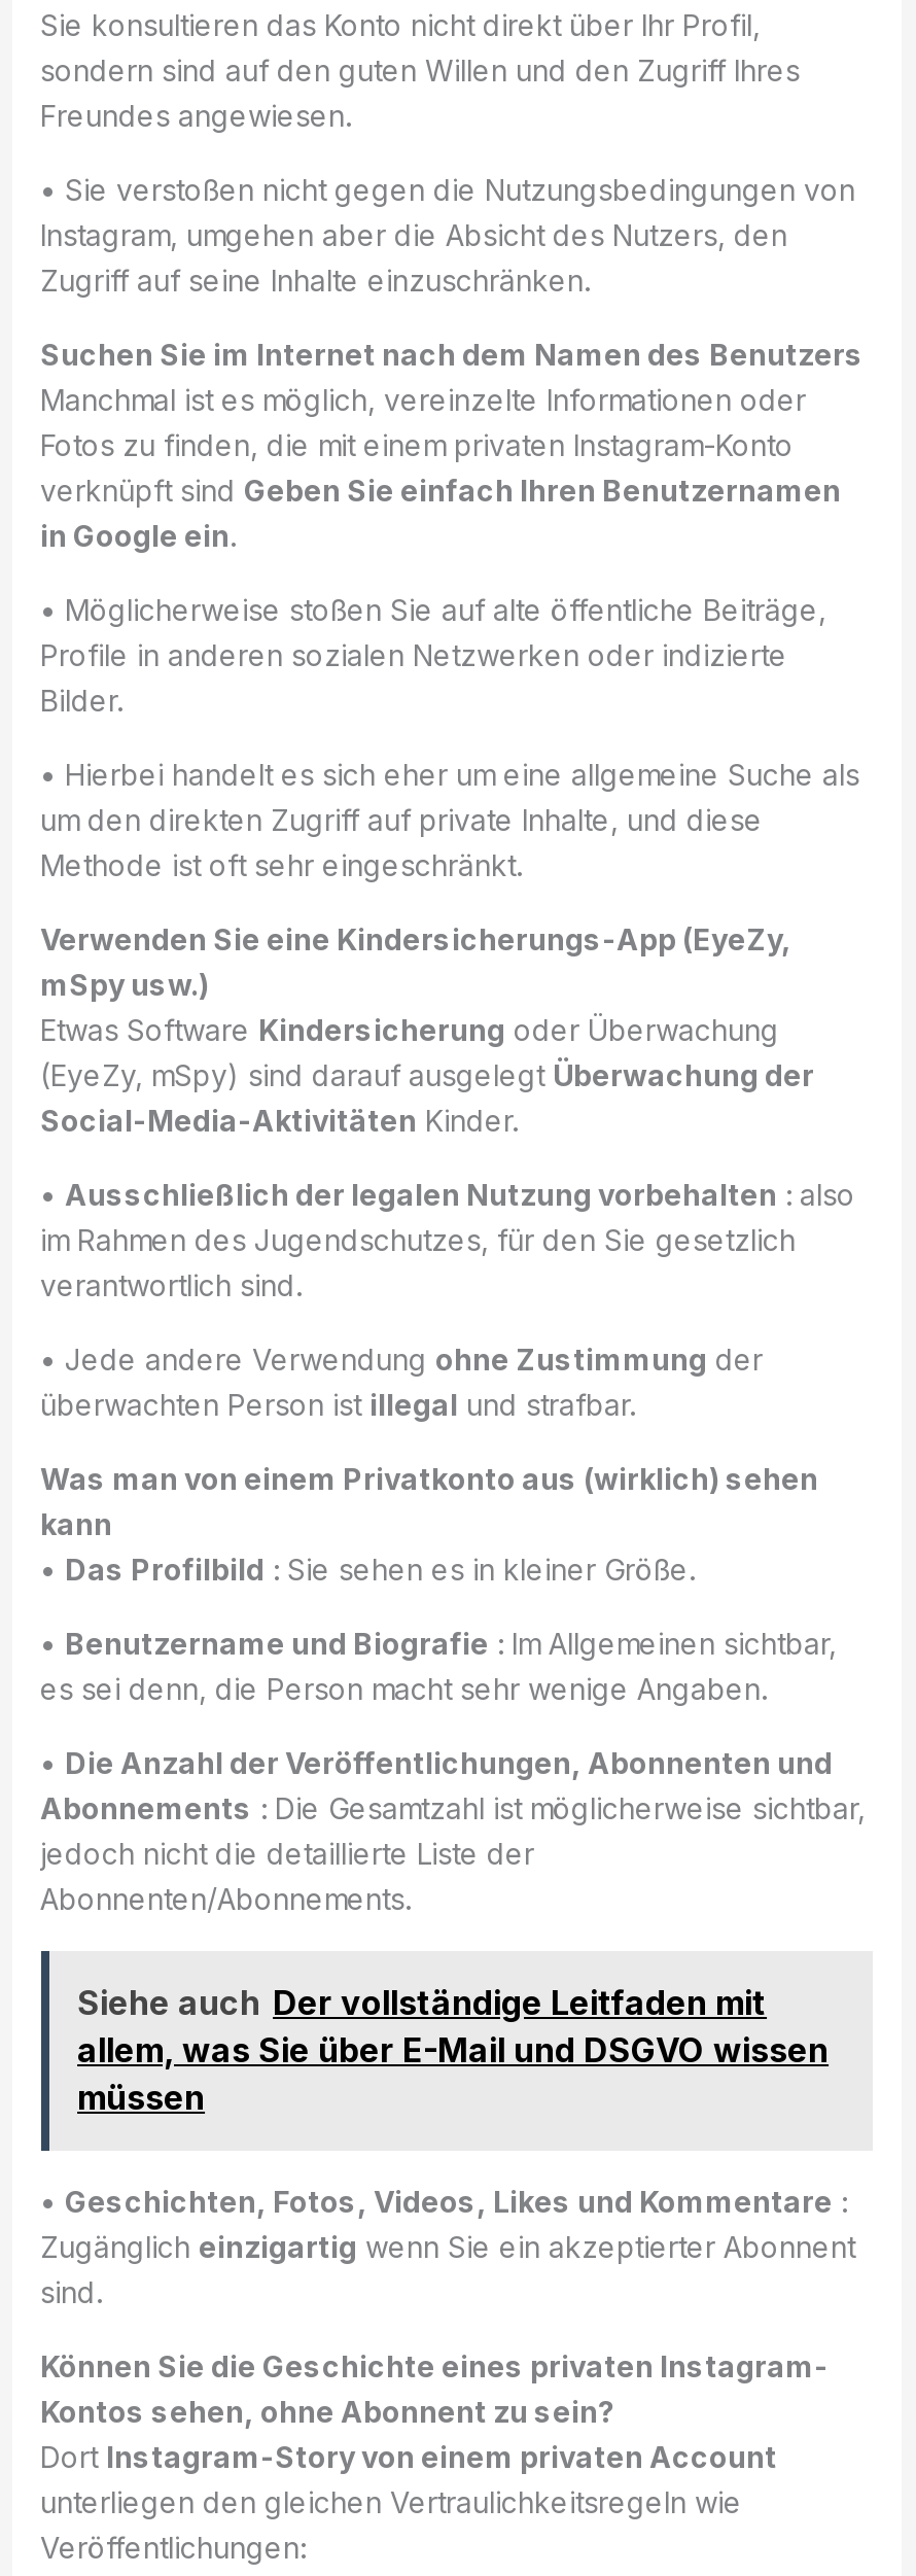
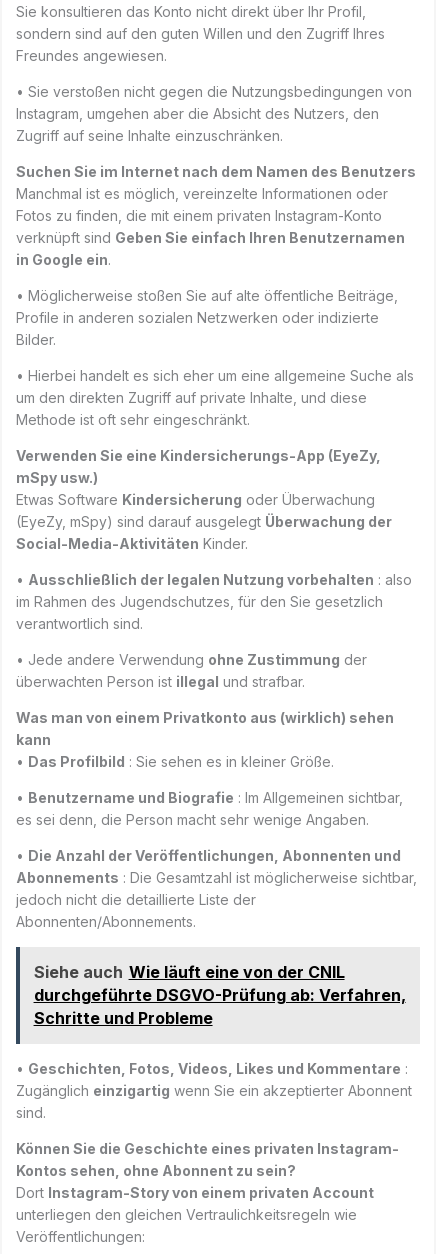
- Siehe auch Der vollständige Leitfaden mit
- allem, was Sie über E-Mail und DSGVO wissen
- müssen
+ Siehe auch Wie läuft eine von der CNIL
+ durchgeführte DSGVO-Prüfung ab: Verfahren,
+ Schritte und Probleme
